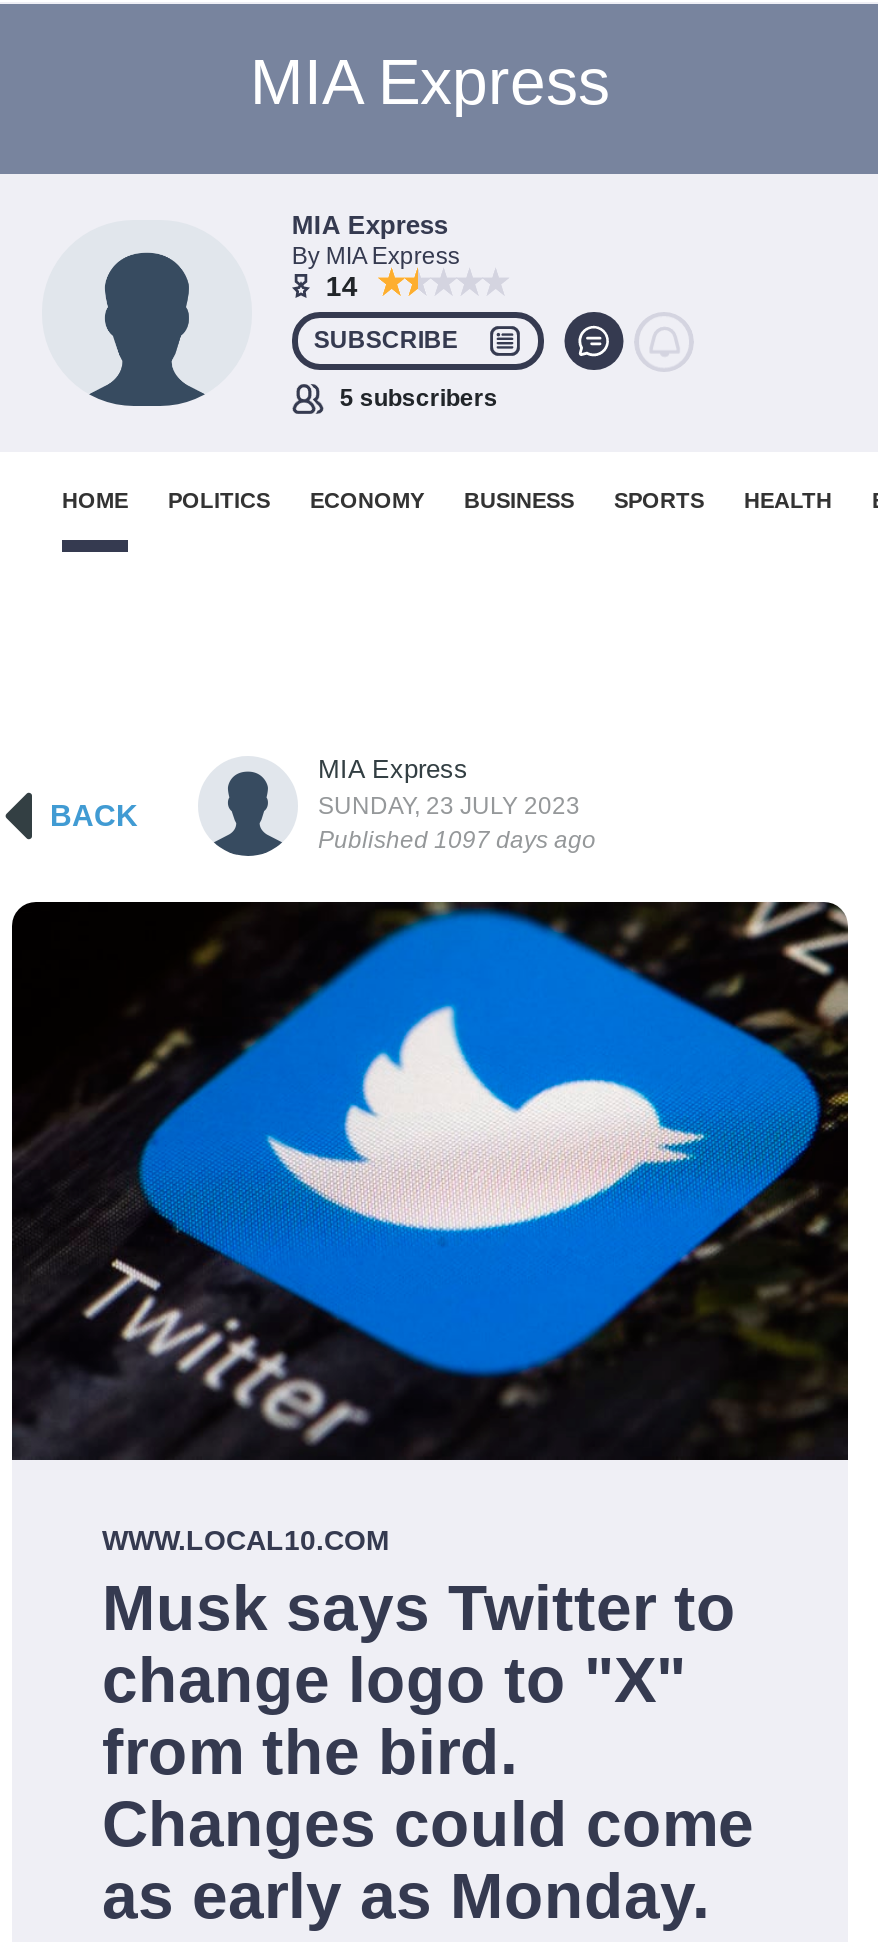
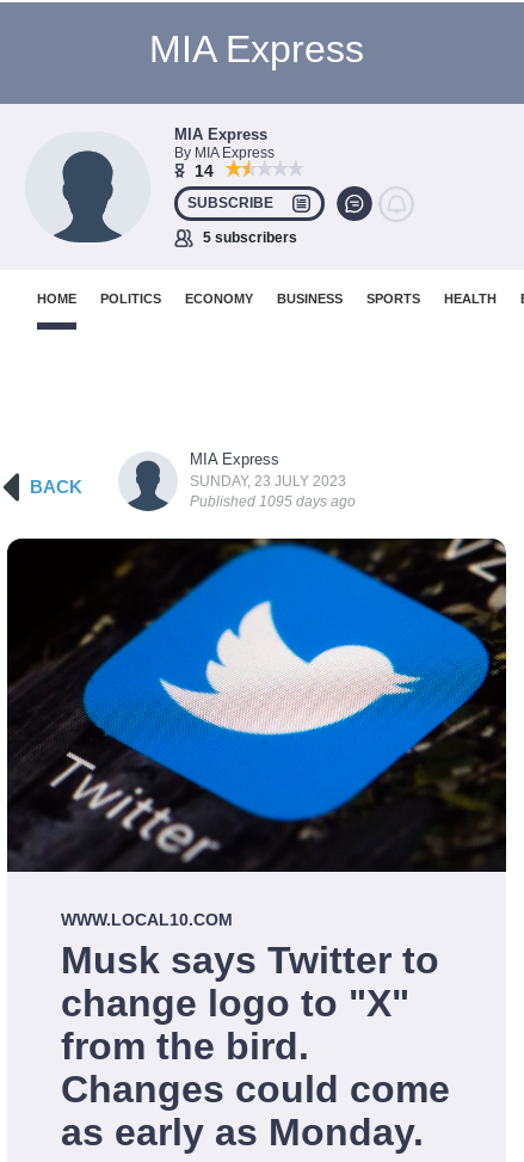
- Published 1097 days ago
+ Published 1095 days ago
